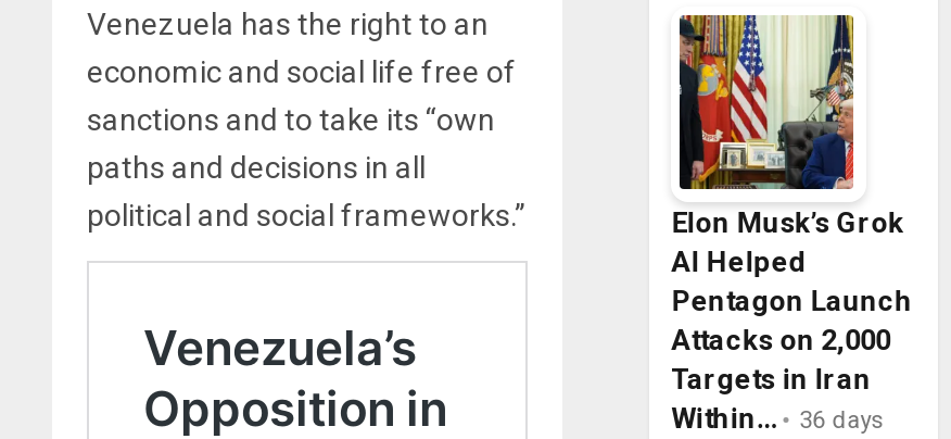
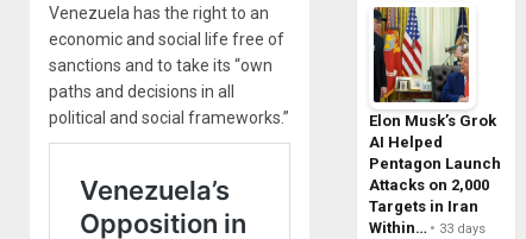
- Within… 36 days
+ Within… 33 days
